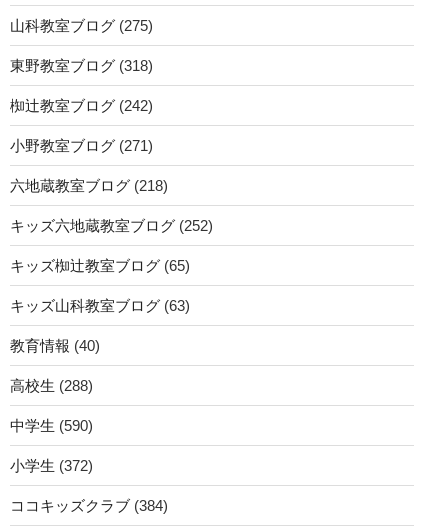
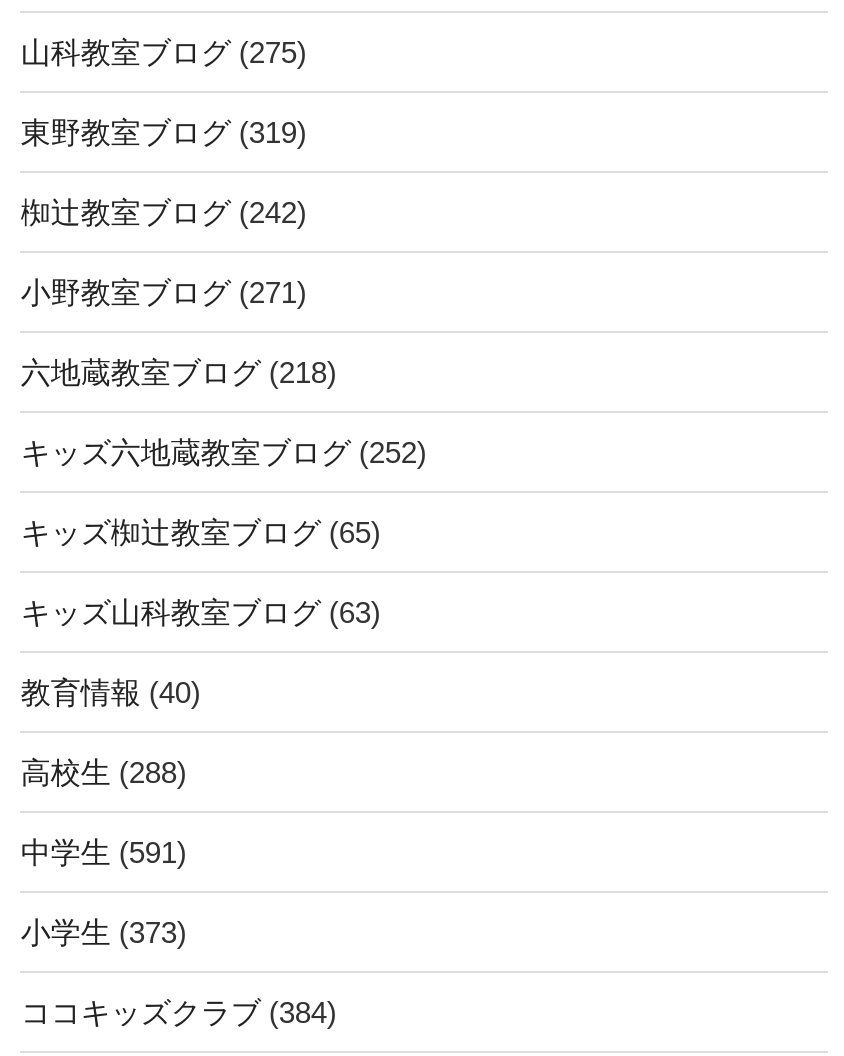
- 東野教室ブログ(318)
+ 東野教室ブログ(319)

- 中学生(590)
+ 中学生(591)

- 小学生(372)
+ 小学生(373)
